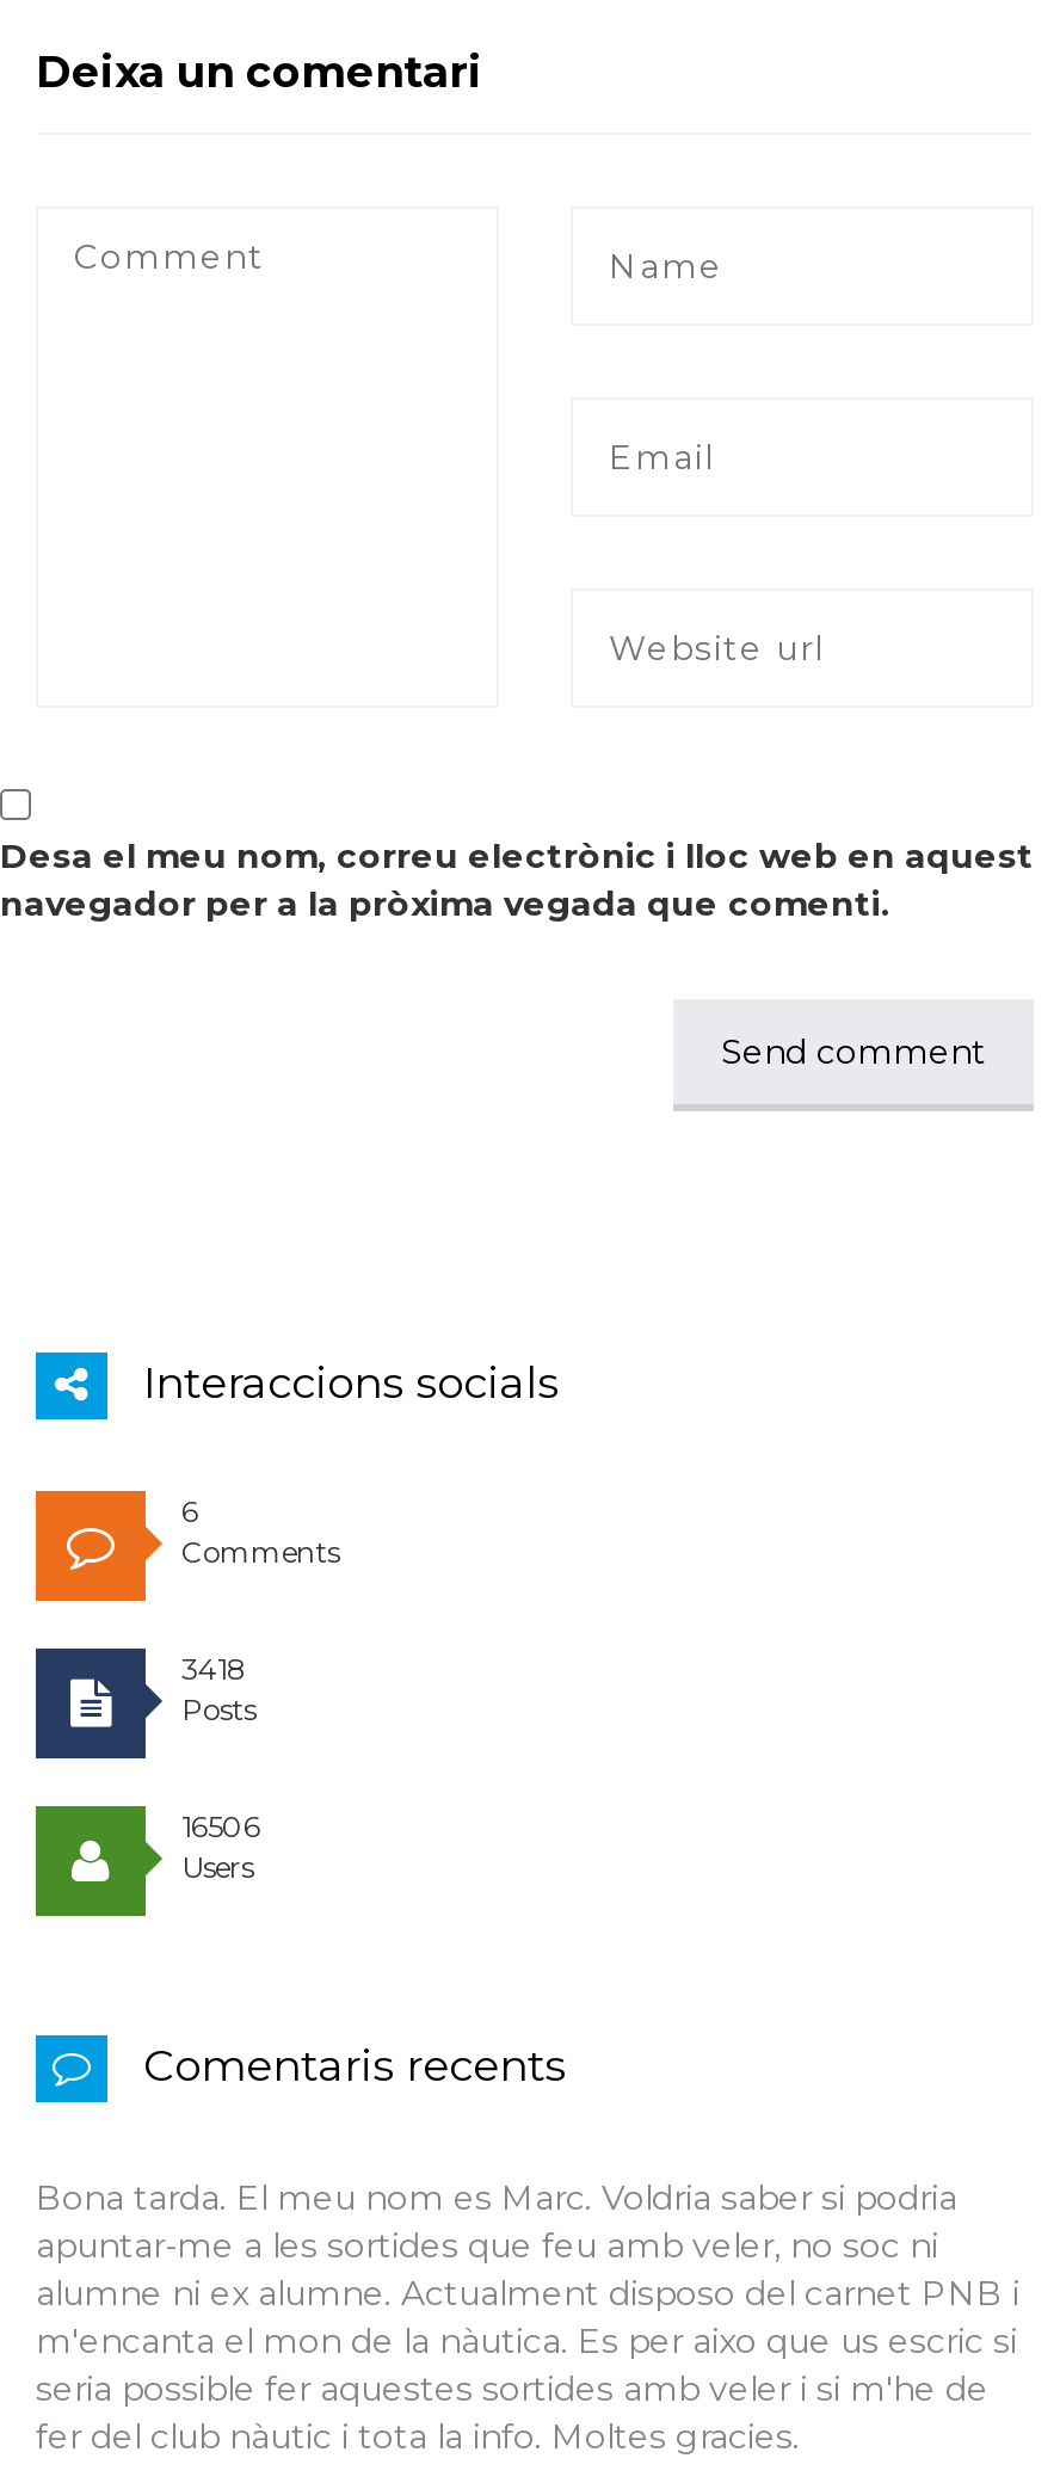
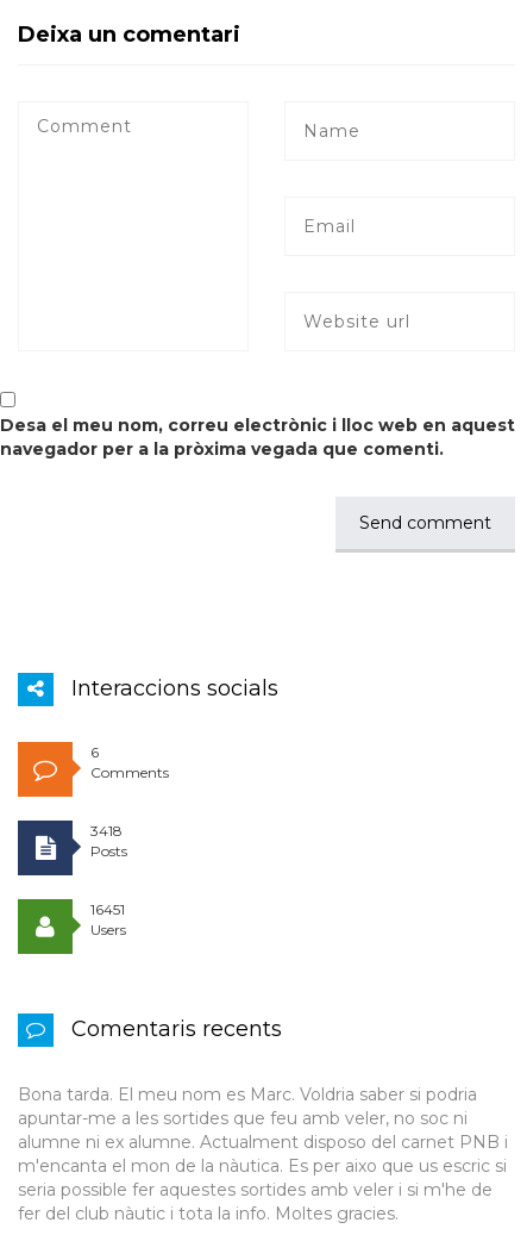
- 16506
+ 16451
